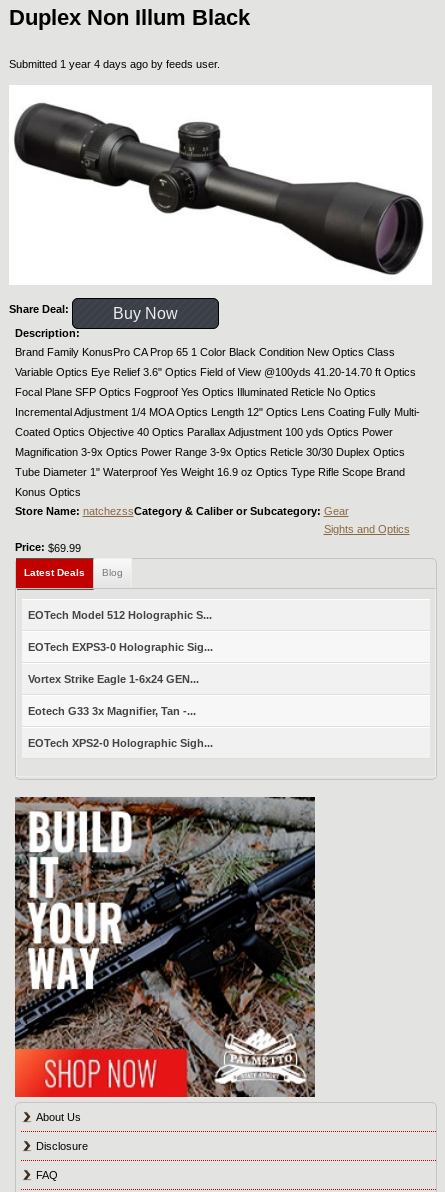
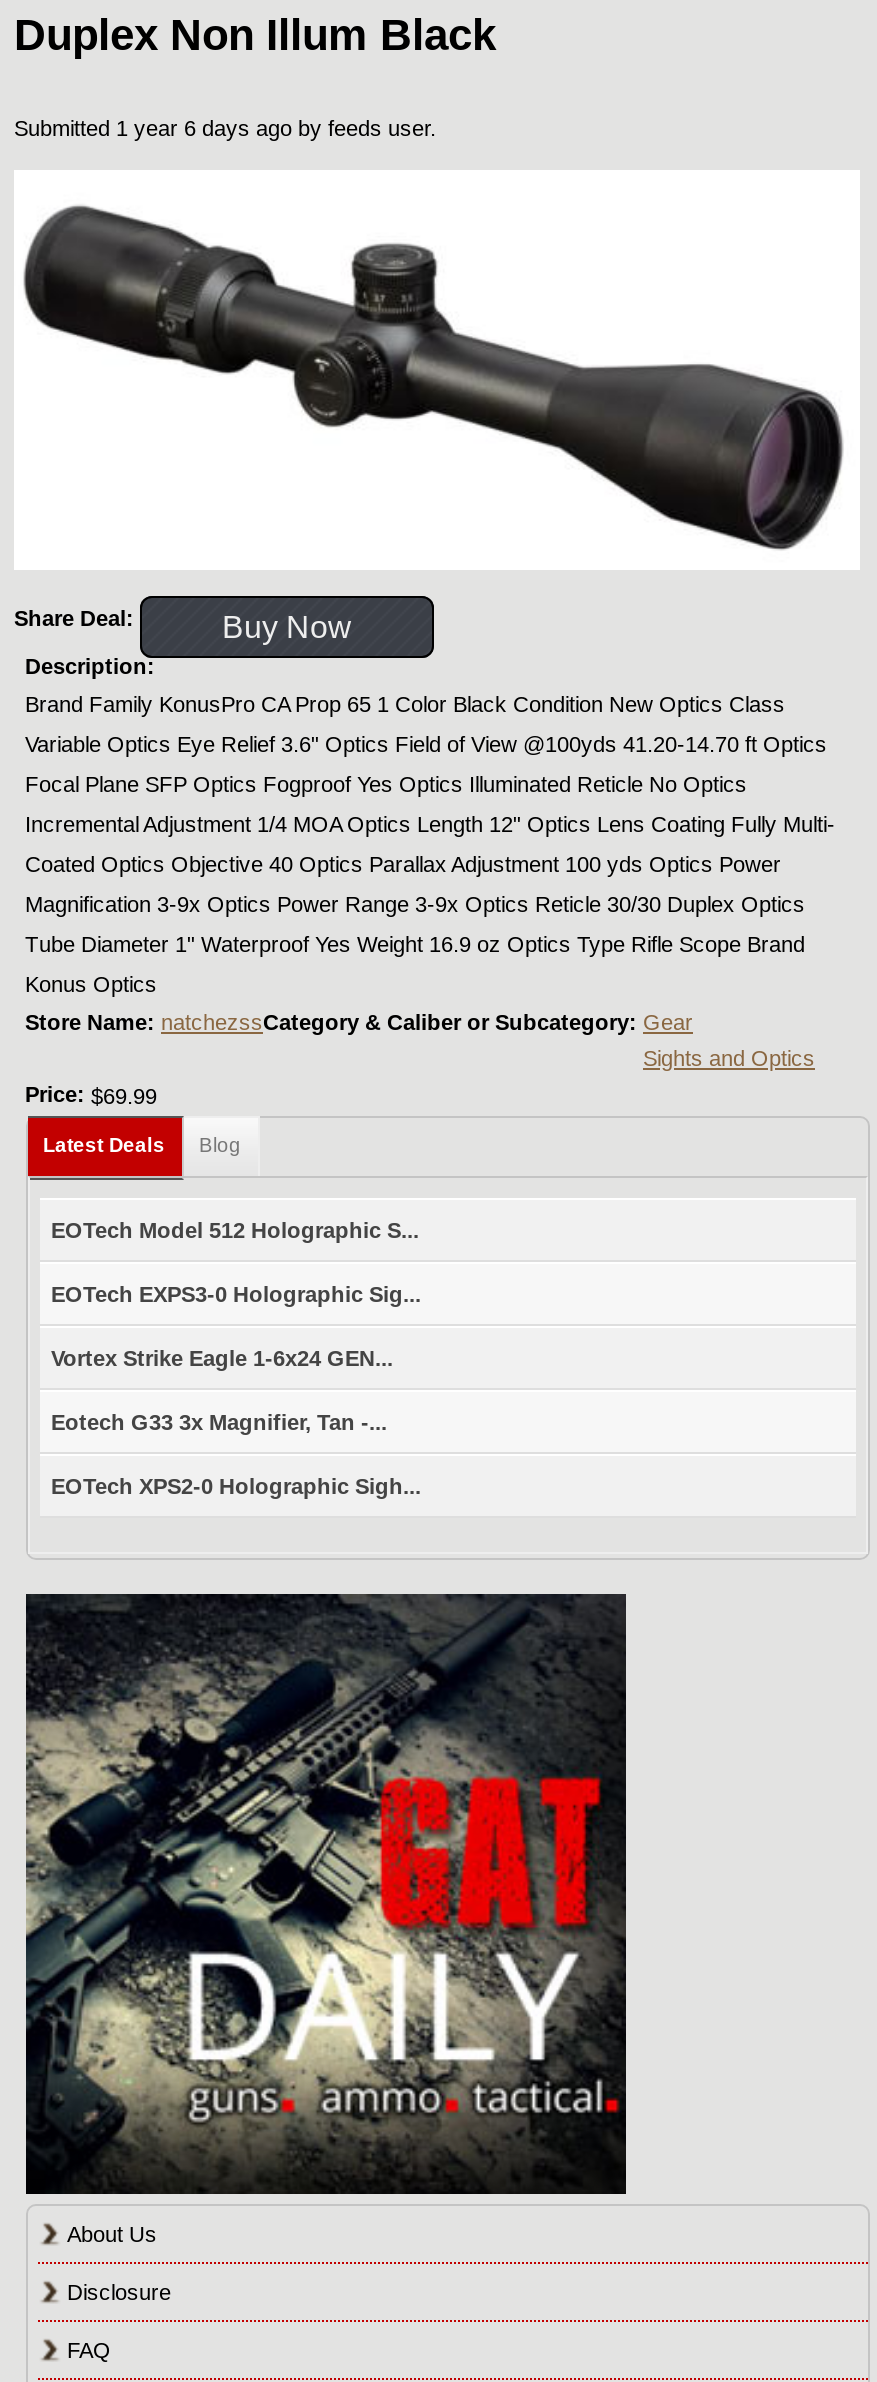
- Submitted 1 year 4 days ago by feeds user.
+ Submitted 1 year 6 days ago by feeds user.

- [image]
+ [image]
